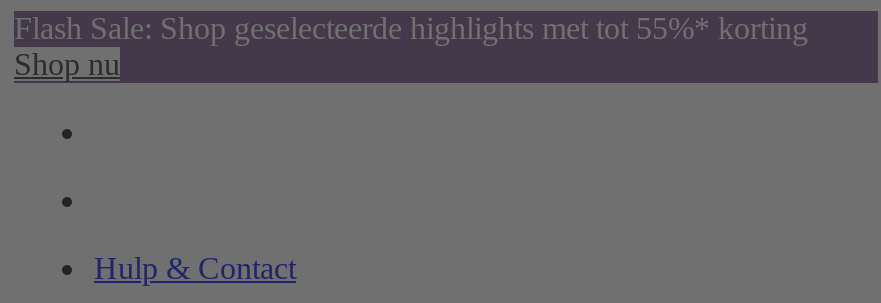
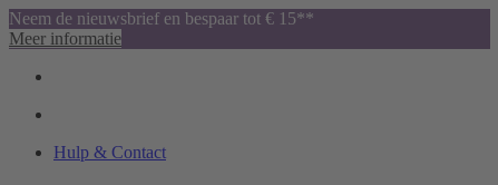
- Flash Sale: Shop geselecteerde highlights met tot 55%* korting
- Shop nu
+ Neem de nieuwsbrief en bespaar tot € 15**
+ Meer informatie
